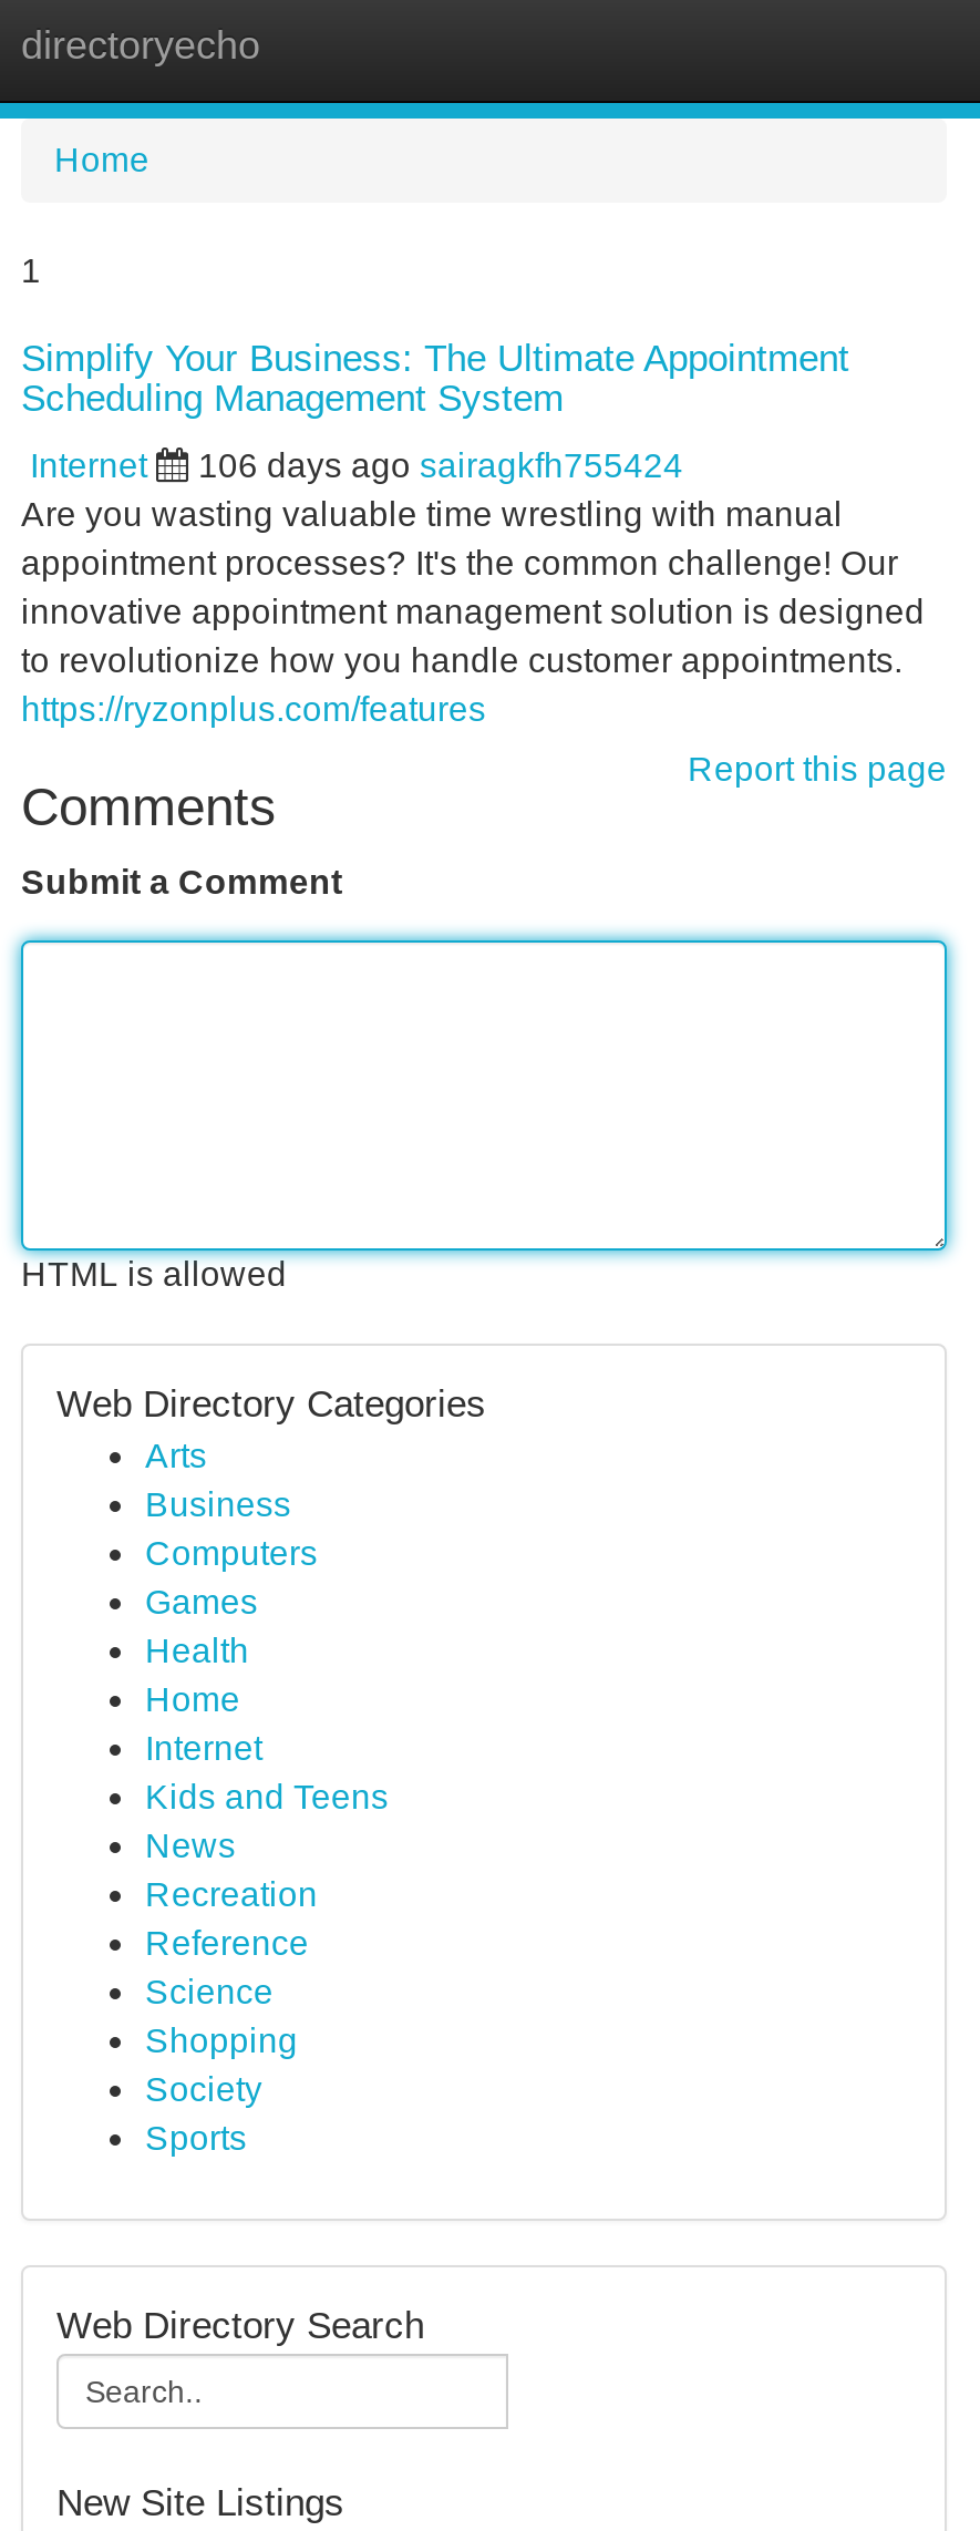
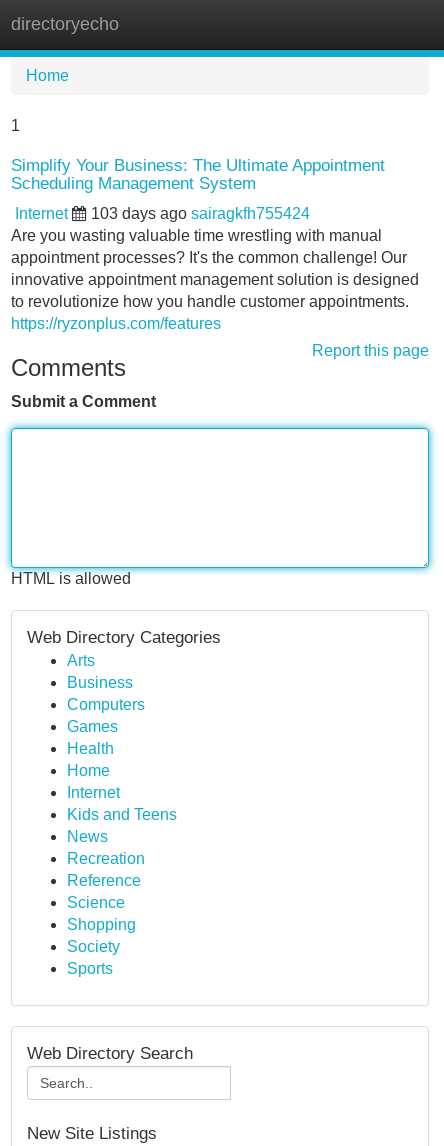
- 106 days ago sairagkfh755424
+ 103 days ago sairagkfh755424
